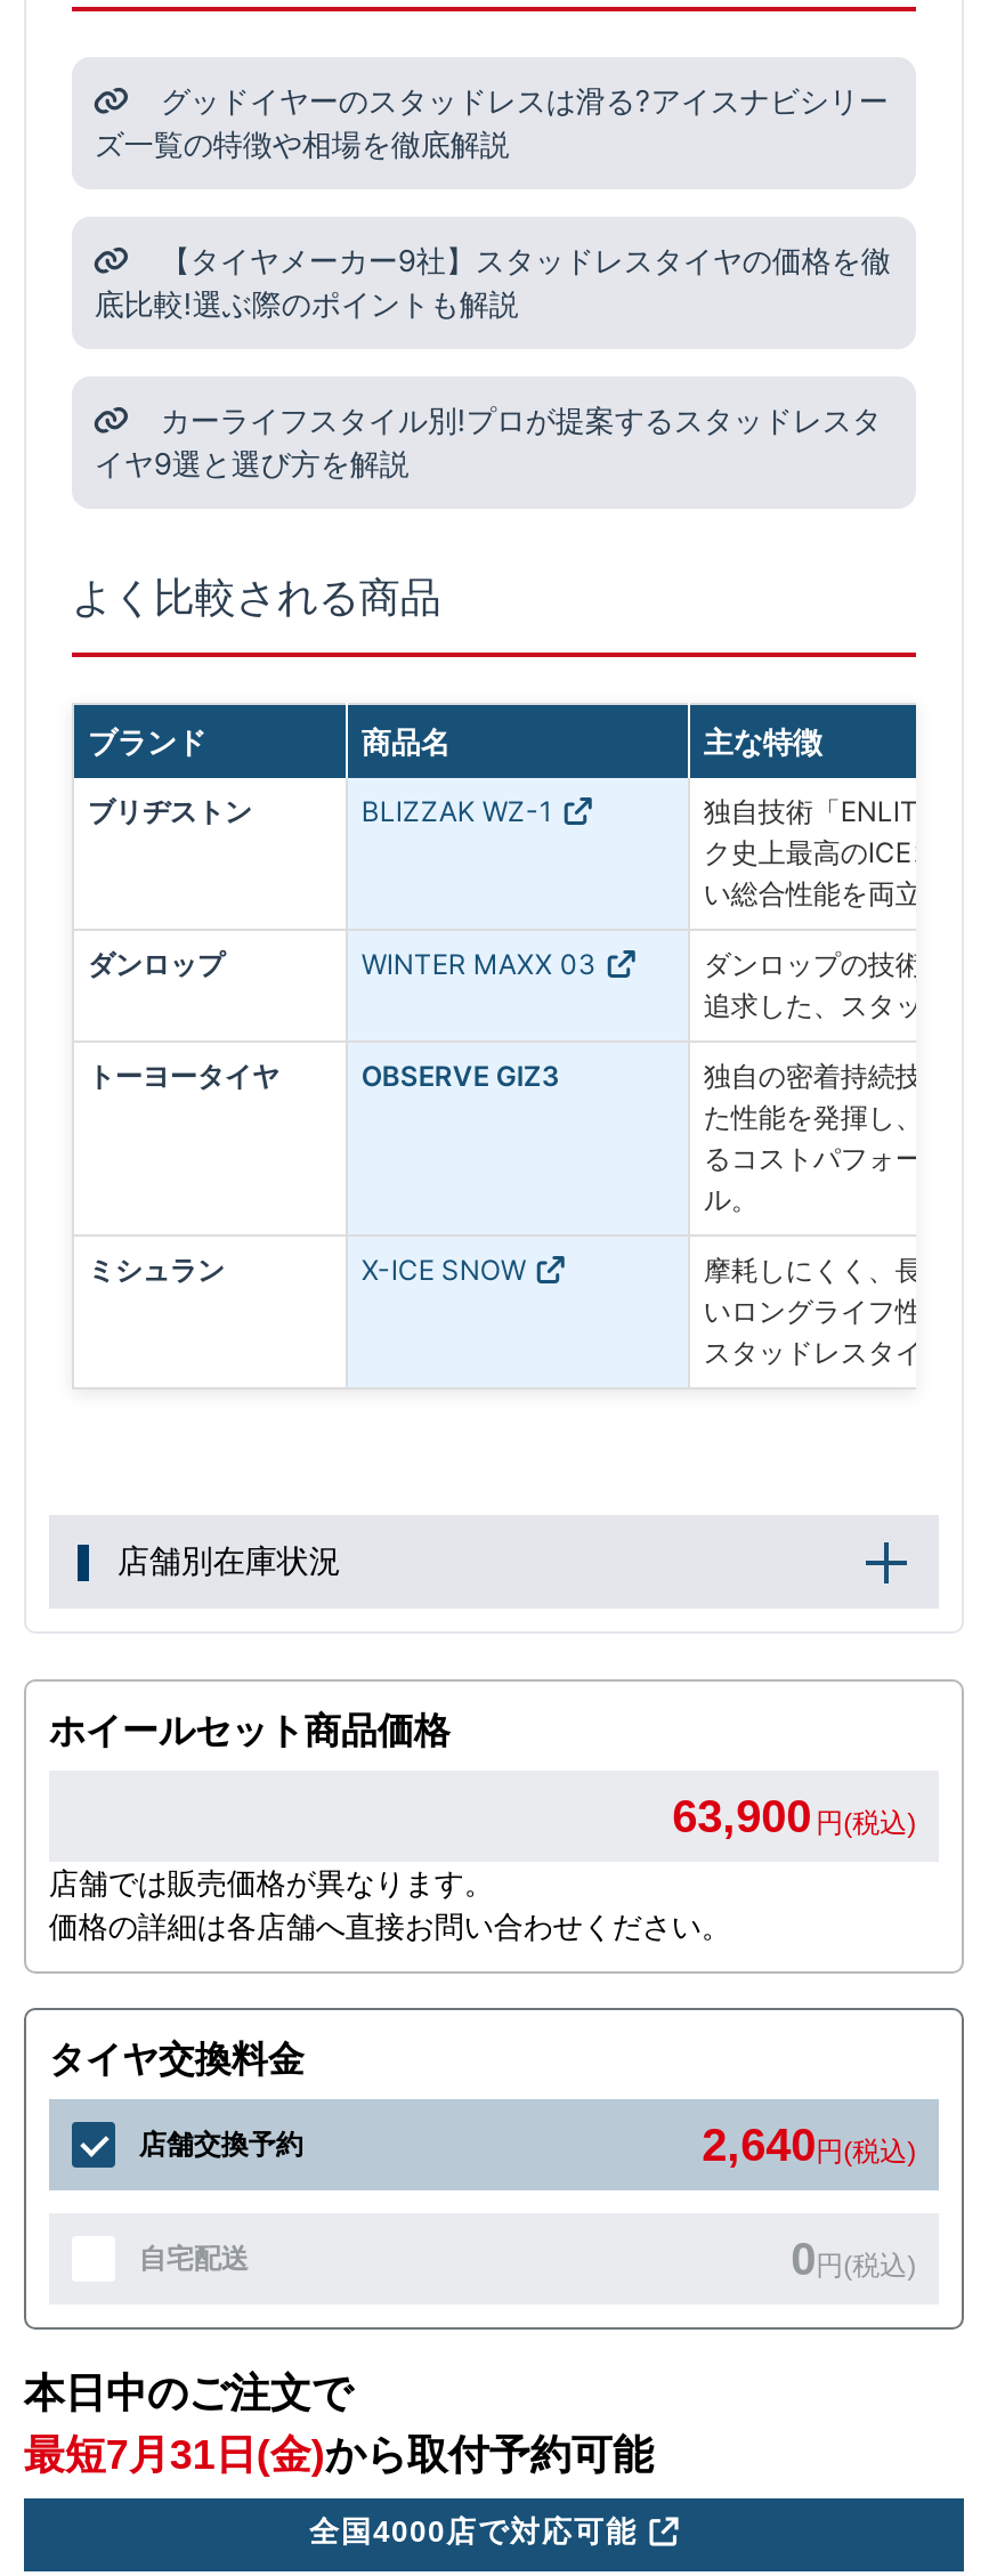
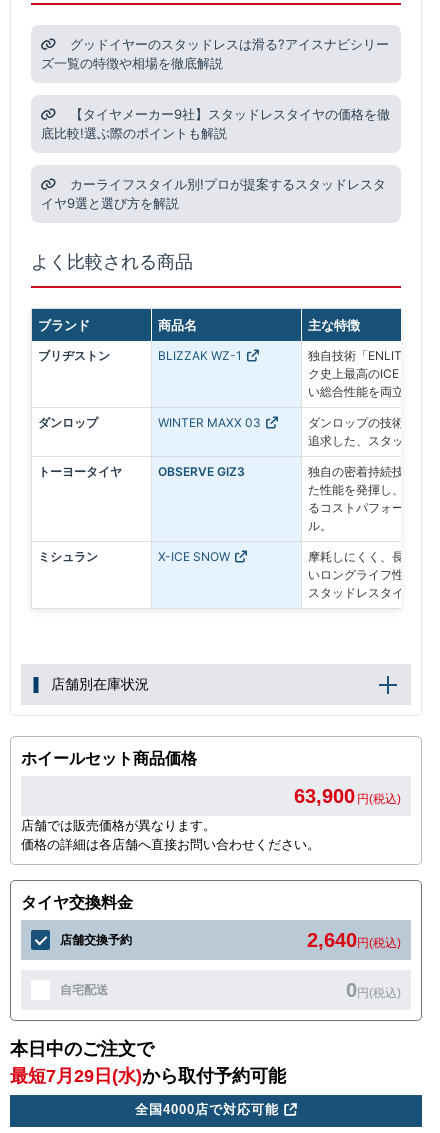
- 最短7月31日(金)から取付予約可能
+ 最短7月29日(水)から取付予約可能
